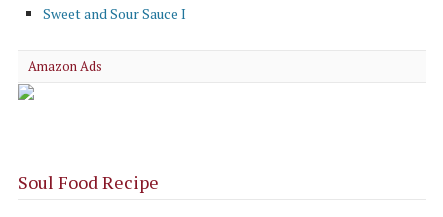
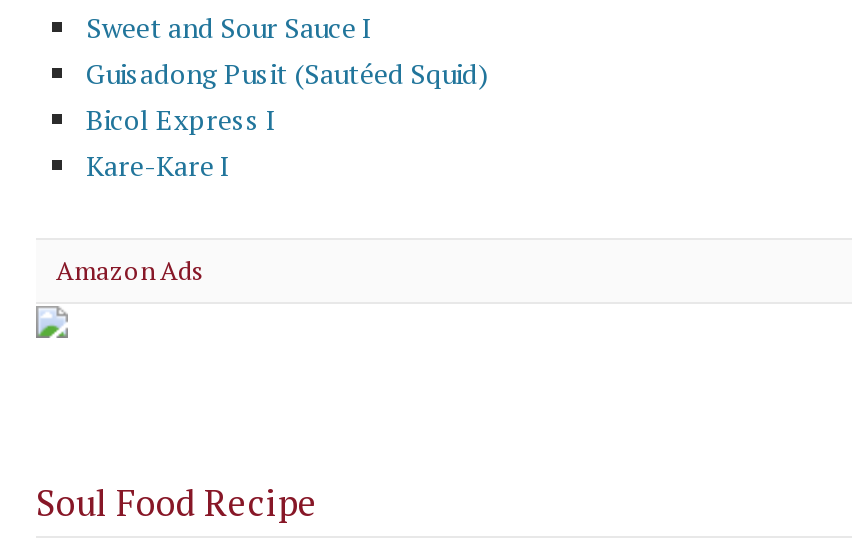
+ Guisadong Pusit (Sautéed Squid)
+ Bicol Express I
+ Kare-Kare I
